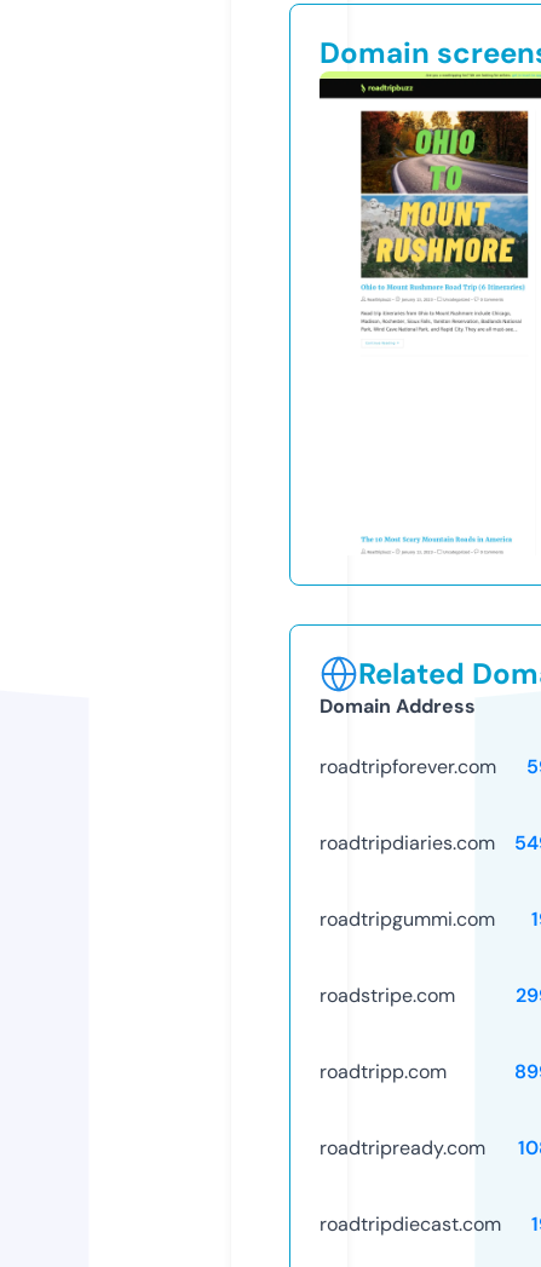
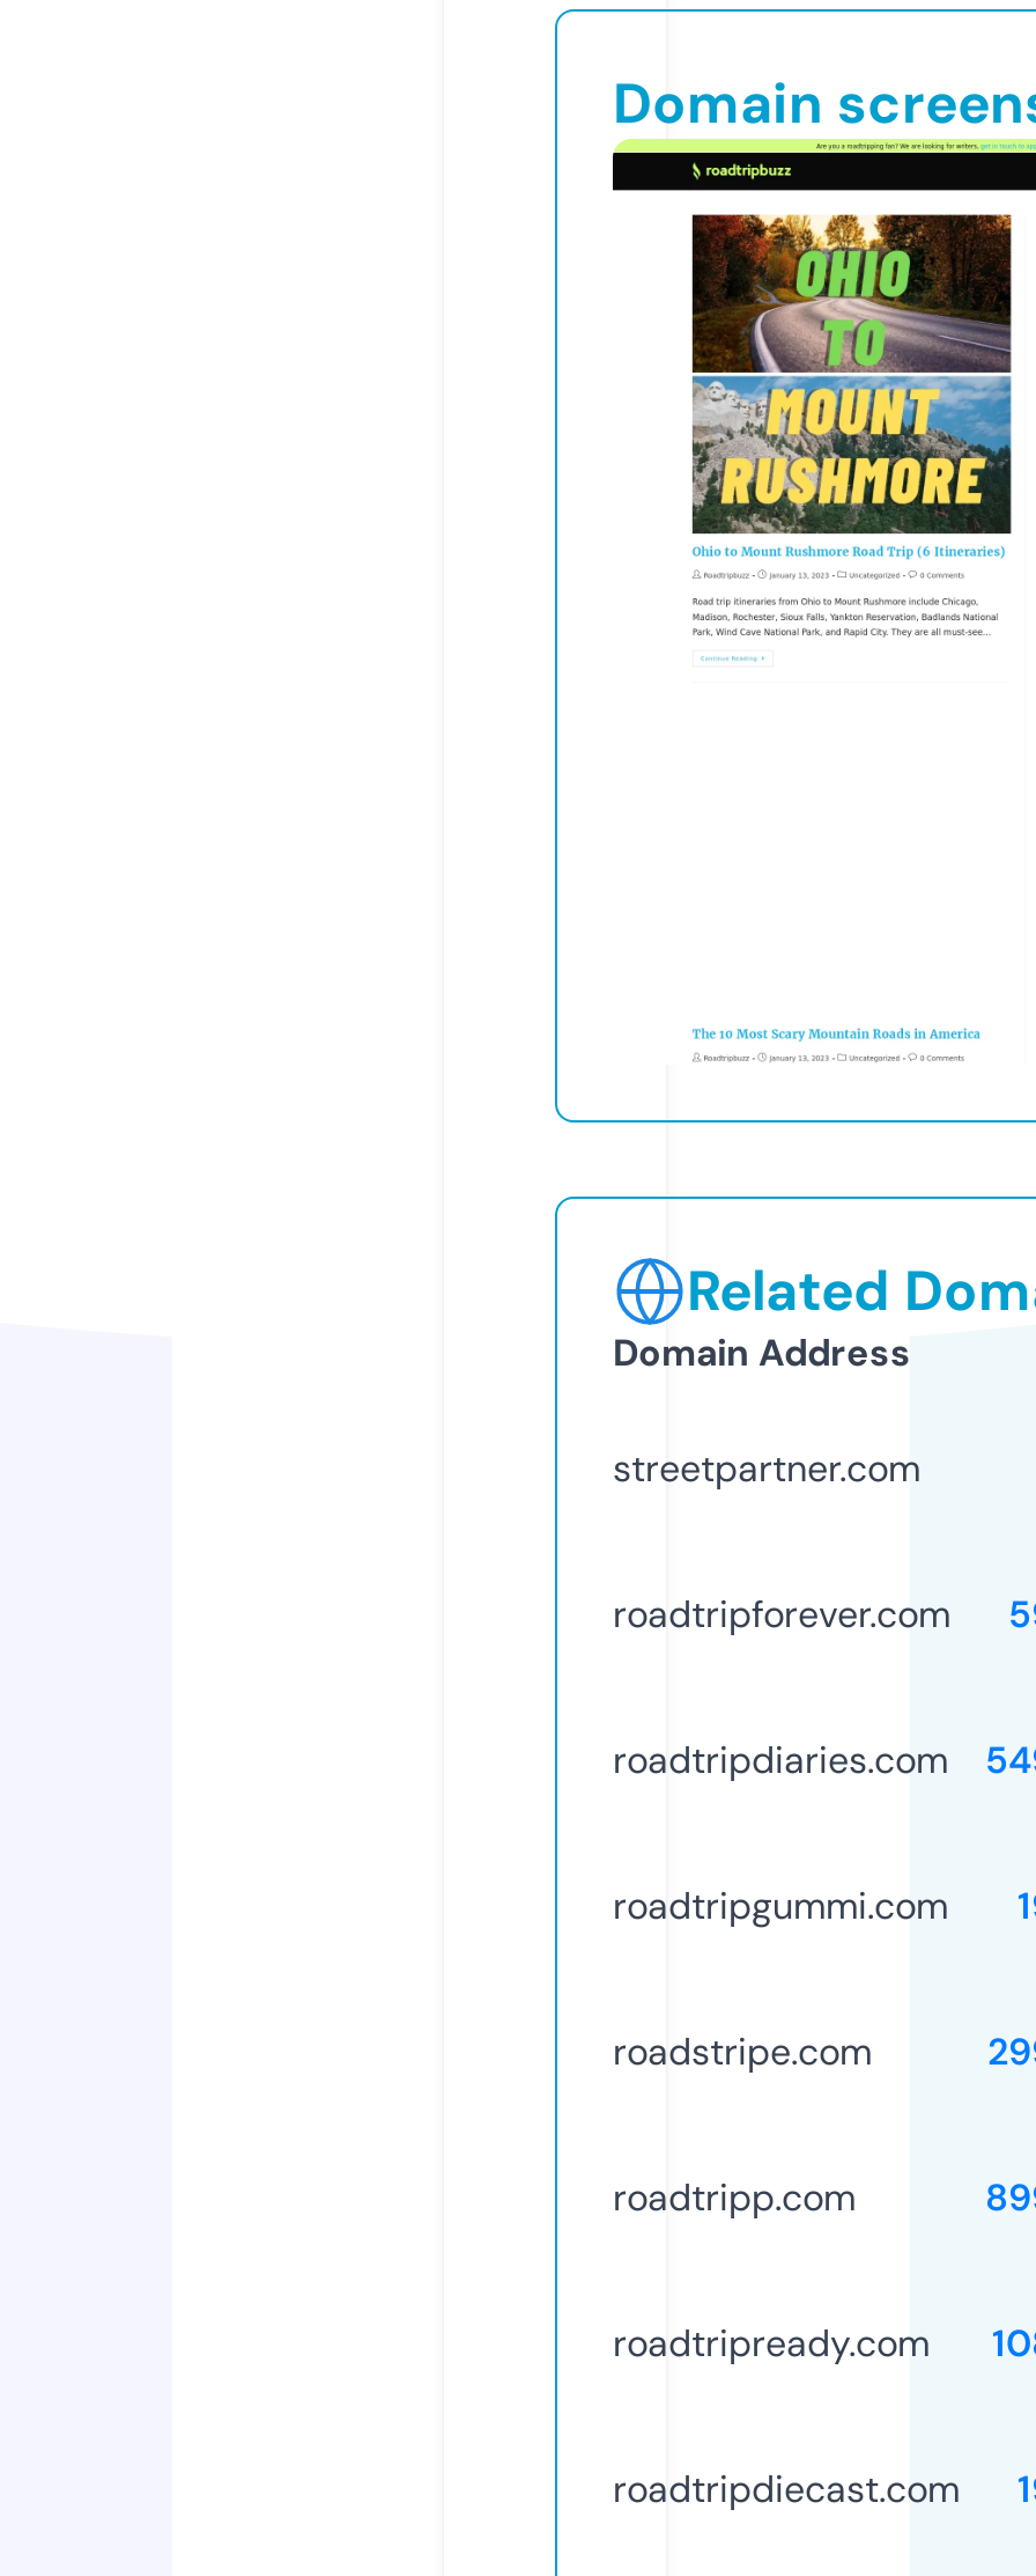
+ streetpartner.com
